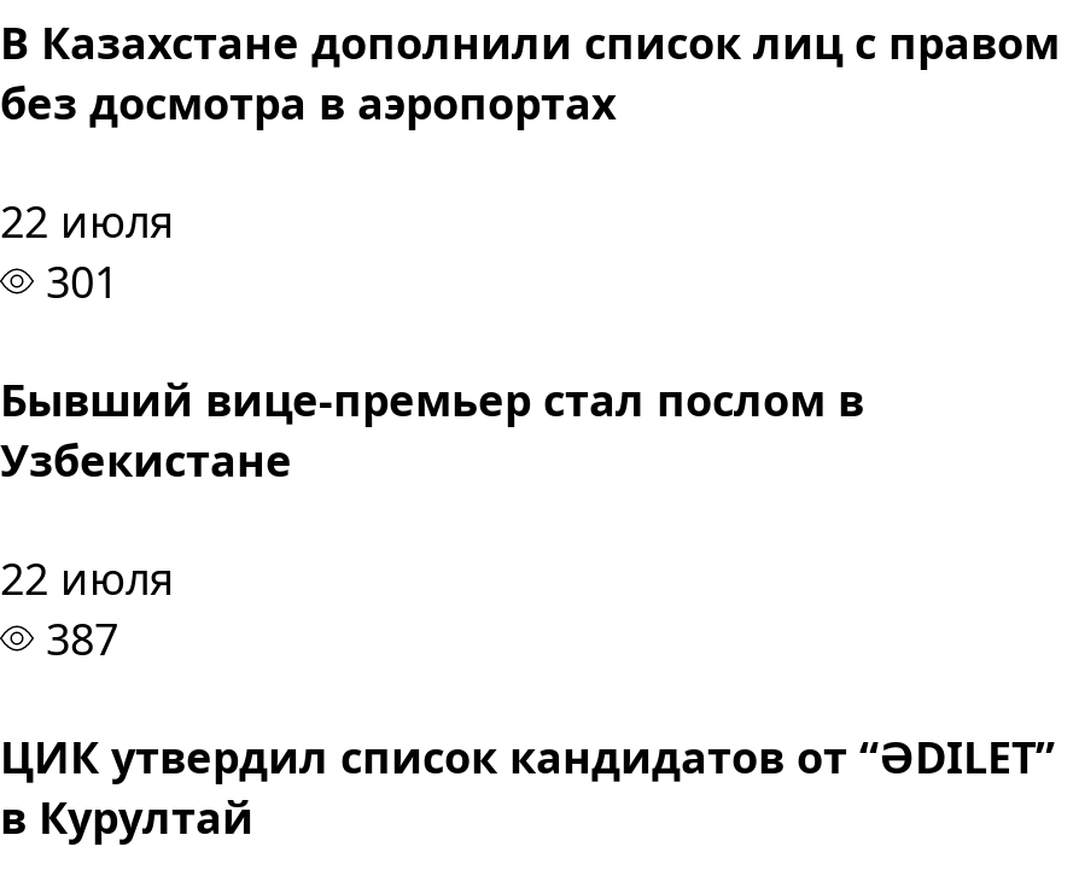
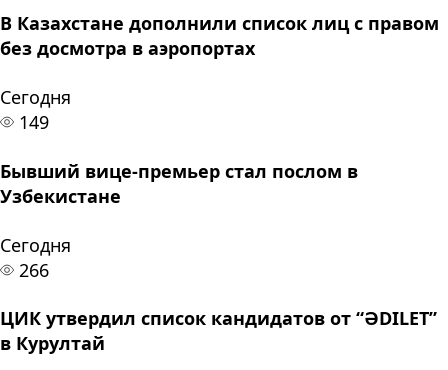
- 22 июля
- 301
+ Сегодня
+ 149

- 22 июля
- 387
+ Сегодня
+ 266
